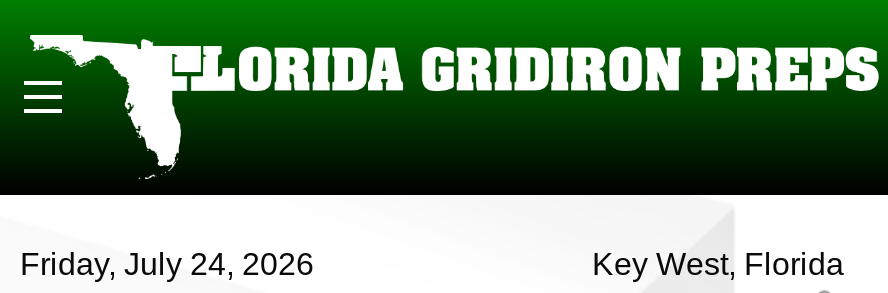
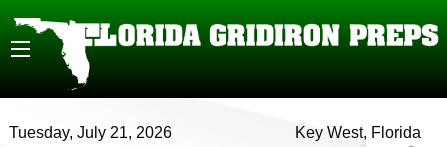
- Friday, July 24, 2026
+ Tuesday, July 21, 2026
